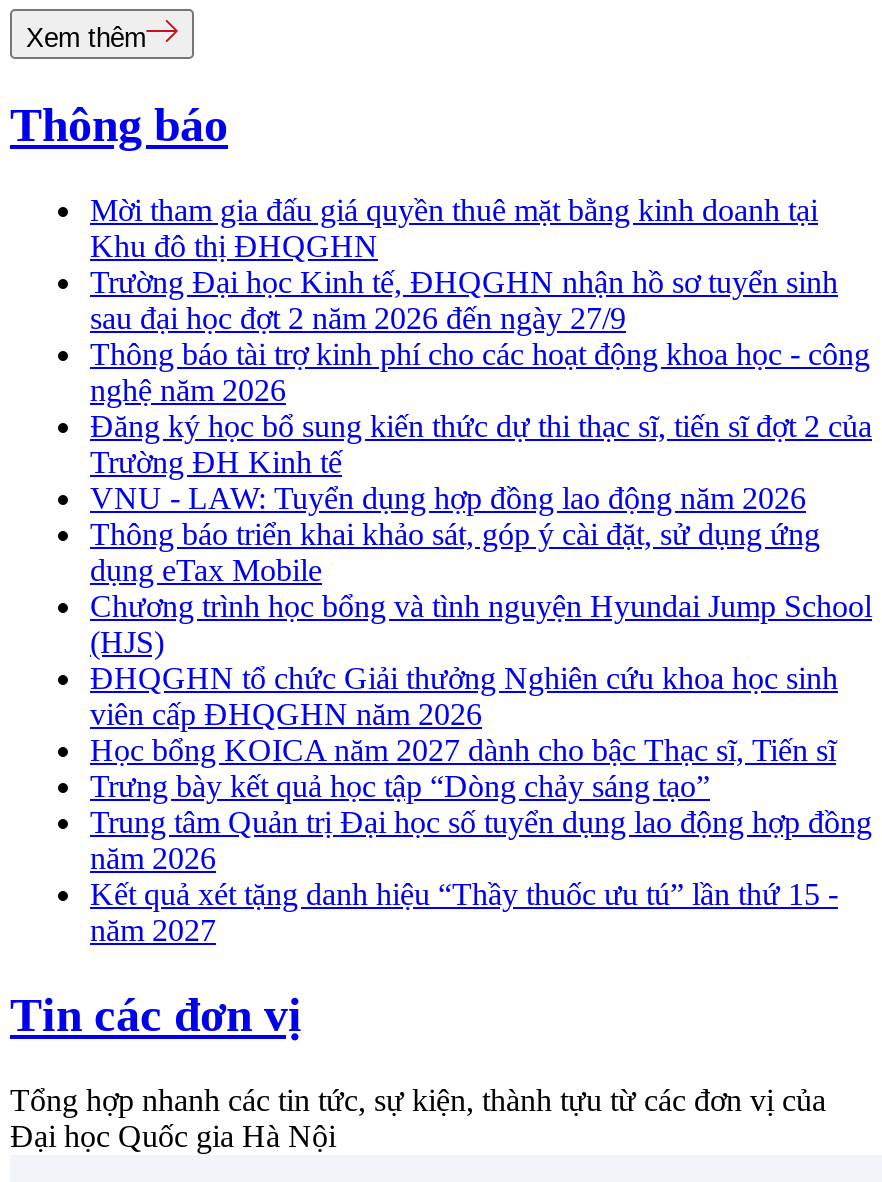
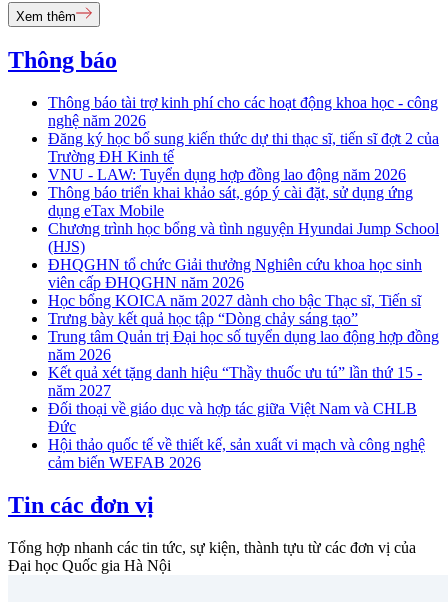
- Mời tham gia đấu giá quyền thuê mặt bằng kinh doanh tại
- Khu đô thị ĐHQGHN
- Trường Đại học Kinh tế, ĐHQGHN nhận hồ sơ tuyển sinh
- sau đại học đợt 2 năm 2026 đến ngày 27/9

moved up: Thông báo tài trợ kinh phí cho các hoạt động khoa học - công | nghệ năm 2026 | Đăng ký học bổ sung kiến thức dự thi thạc sĩ, tiến sĩ đợt 2 của | ... | Kết quả xét tặng danh hiệu “Thầy thuốc ưu tú” lần thứ 15 - | năm 2027

+ Đối thoại về giáo dục và hợp tác giữa Việt Nam và CHLB
+ Đức
+ Hội thảo quốc tế về thiết kế, sản xuất vi mạch và công nghệ
+ cảm biến WEFAB 2026
